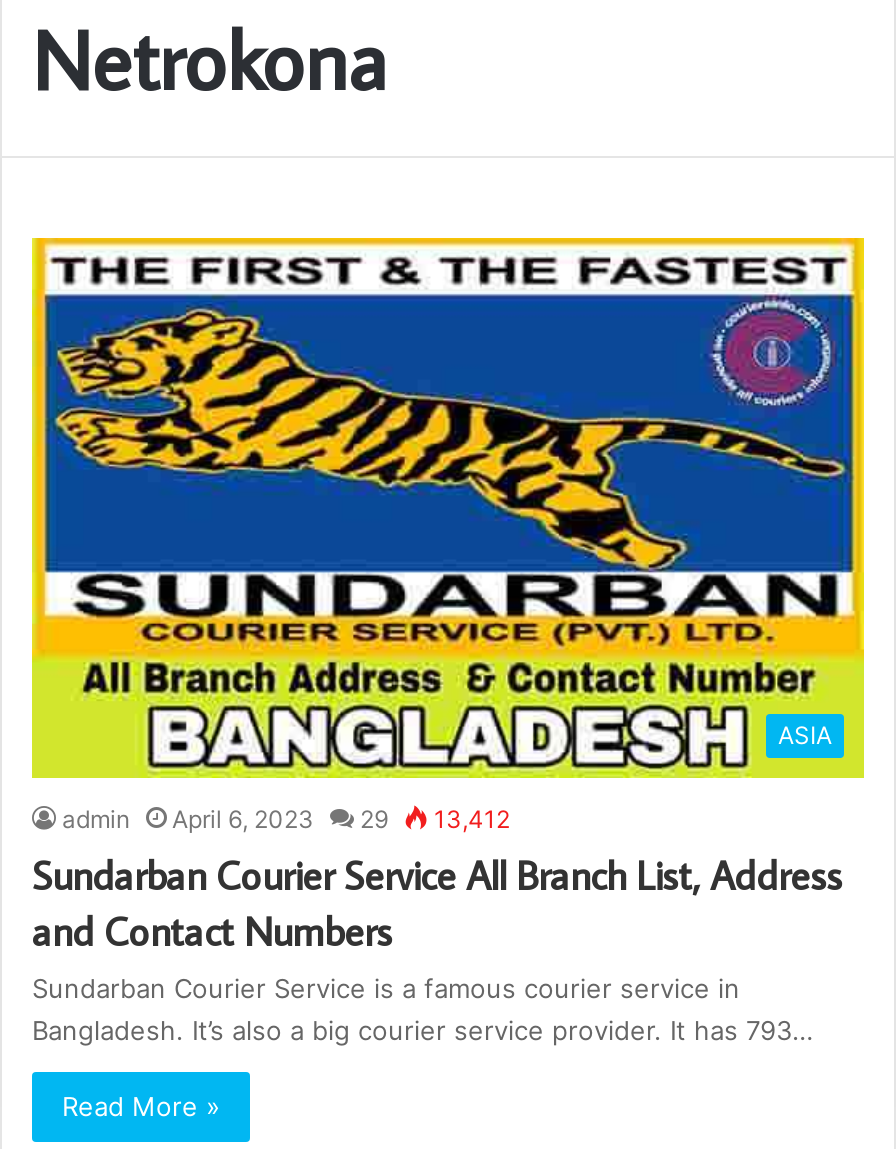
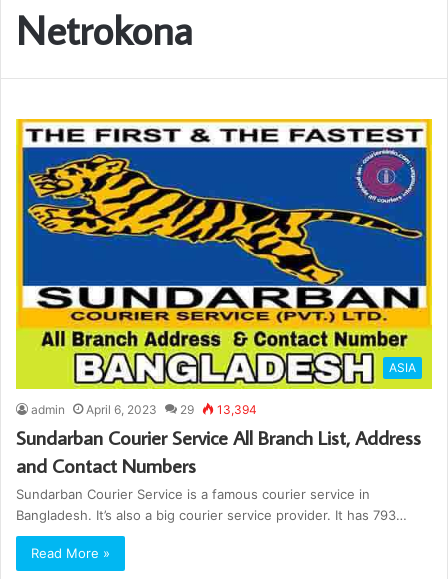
- admin April 6, 2023 29 13,412
+ admin April 6, 2023 29 13,394
